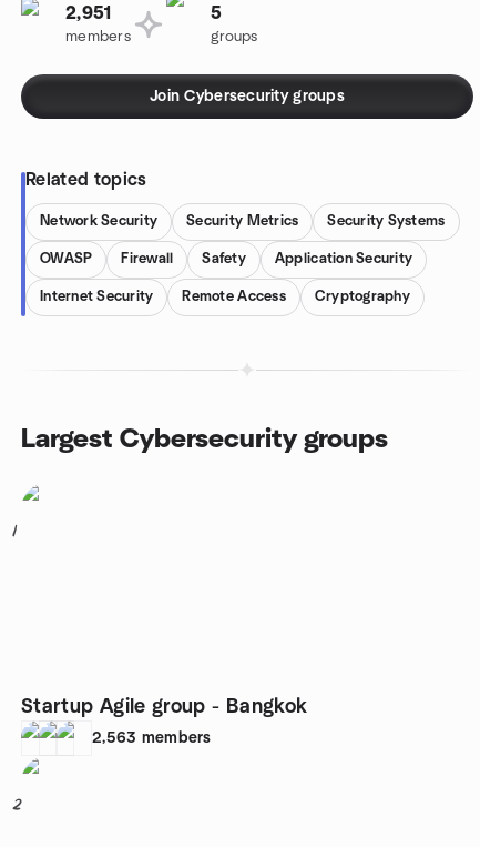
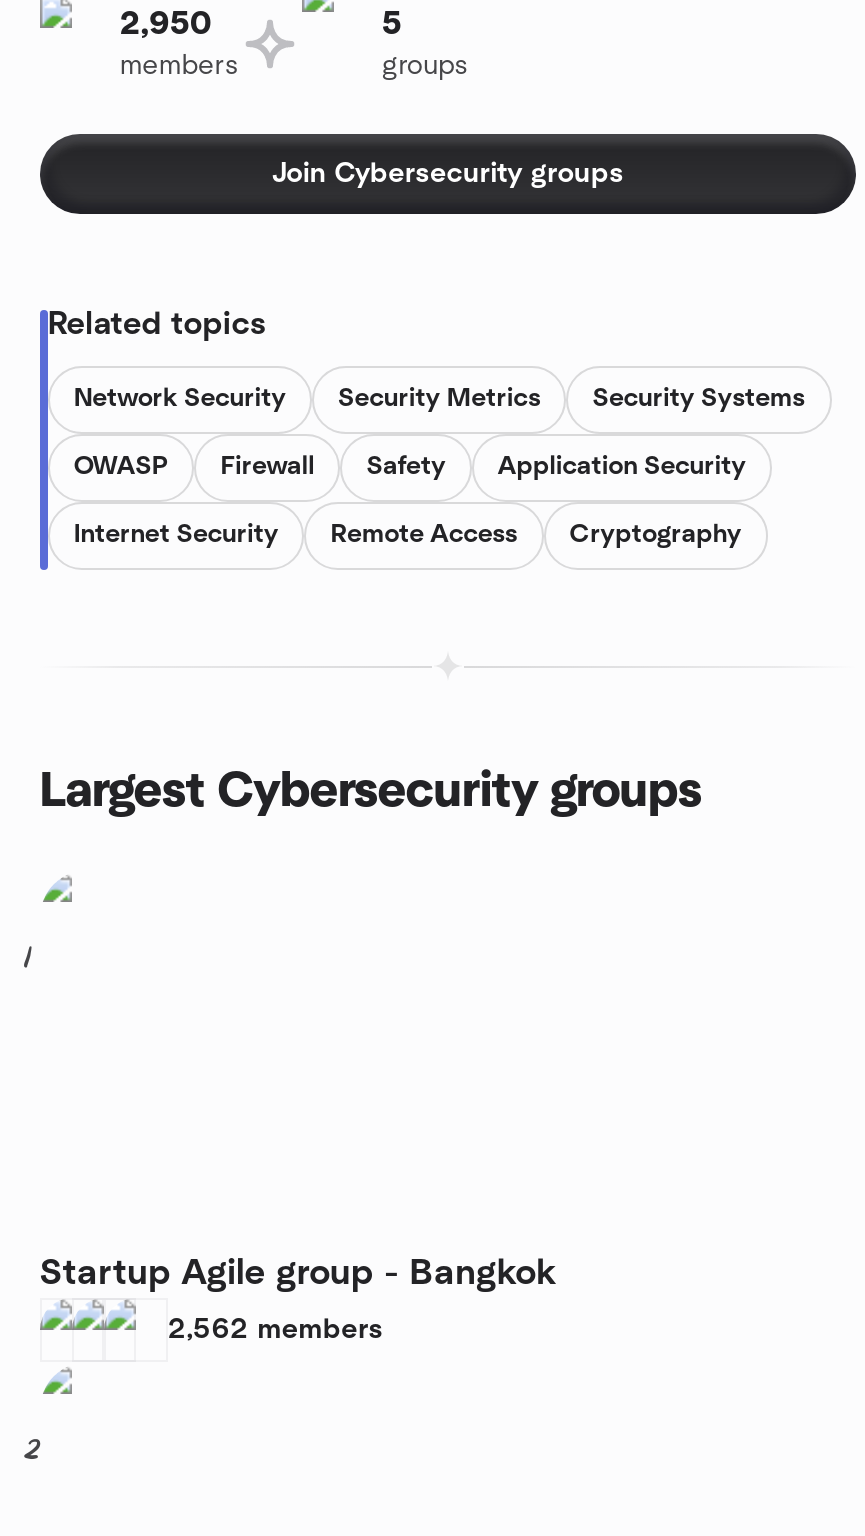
- 2,951
+ 2,950

- 2,563 members
+ 2,562 members
